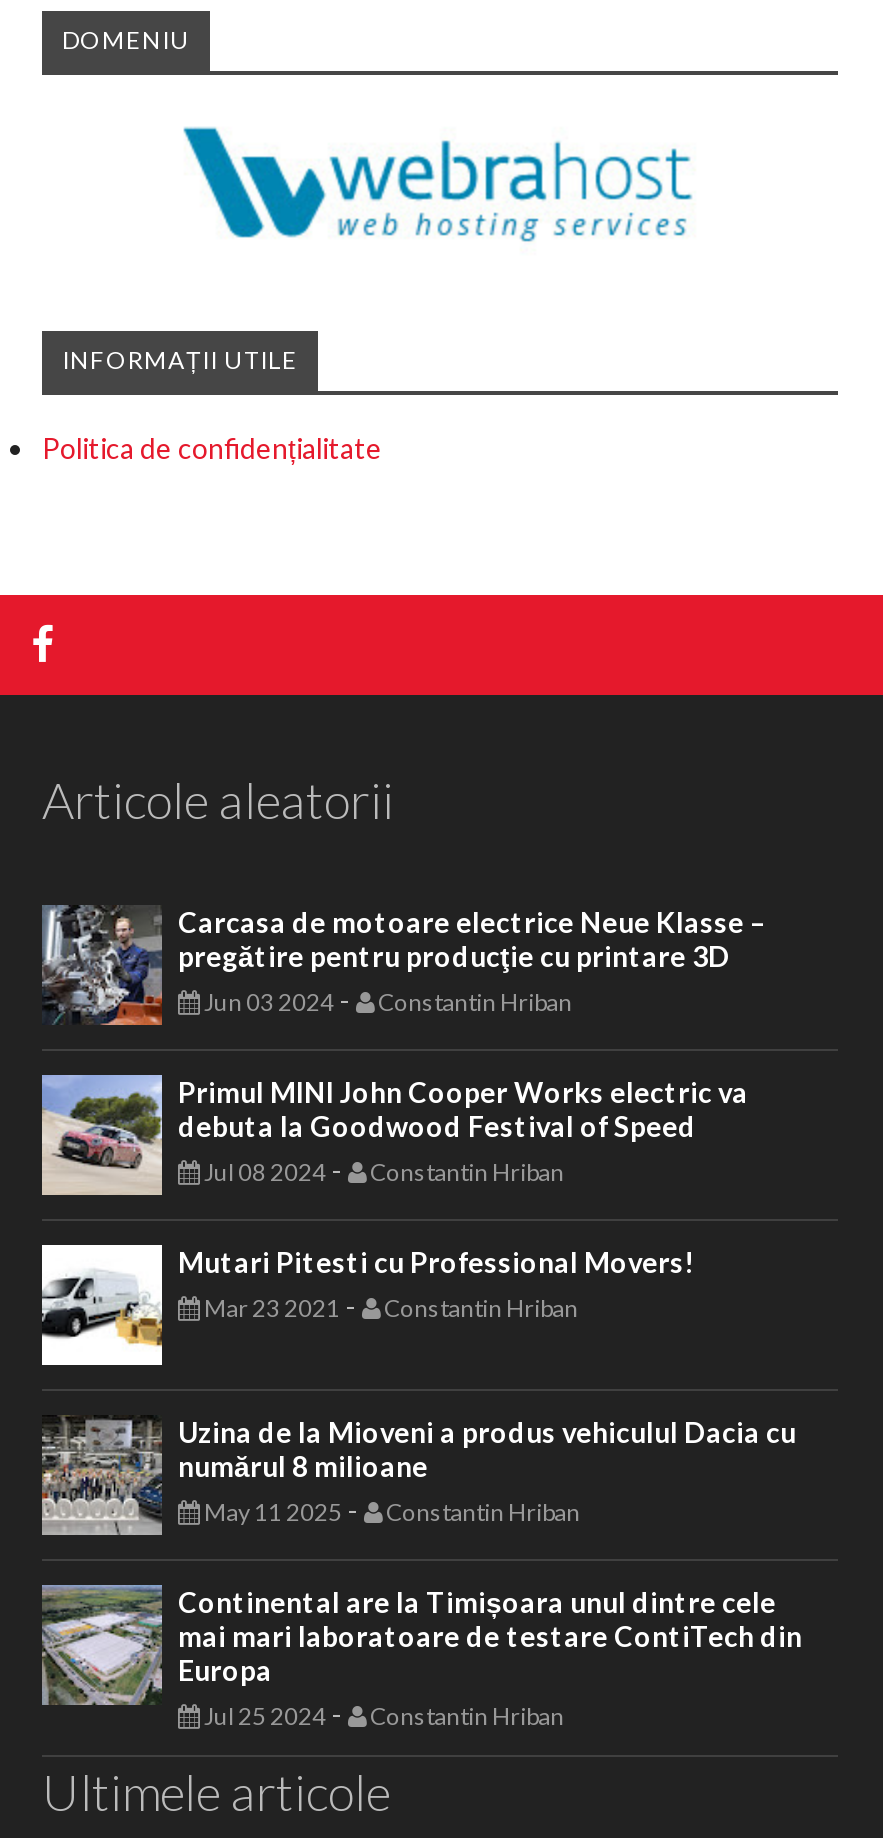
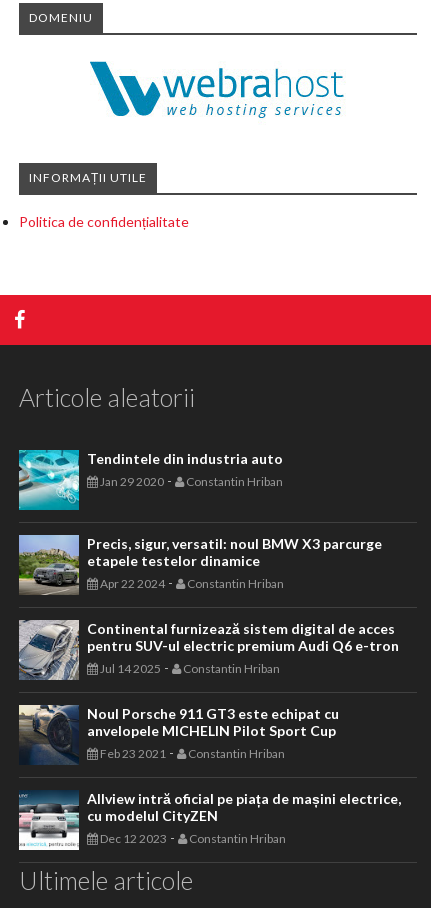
- [image]
- Carcasa de motoare electrice Neue Klasse –
- pregătire pentru producţie cu printare 3D
- Jun 03 2024 - Constantin Hriban
+ [image]
+ Tendintele din industria auto
+ Jan 29 2020 - Constantin Hriban

- [image]
- Primul MINI John Cooper Works electric va
- debuta la Goodwood Festival of Speed
- Jul 08 2024 - Constantin Hriban
+ [image]
+ Precis, sigur, versatil: noul BMW X3 parcurge
+ etapele testelor dinamice
+ Apr 22 2024 - Constantin Hriban

- [image]
- Mutari Pitesti cu Professional Movers!
- Mar 23 2021 - Constantin Hriban
+ [image]
+ Continental furnizează sistem digital de acces
+ pentru SUV-ul electric premium Audi Q6 e-tron
+ Jul 14 2025 - Constantin Hriban

- [image]
- Uzina de la Mioveni a produs vehiculul Dacia cu
- numărul 8 milioane
- May 11 2025 - Constantin Hriban
+ [image]
+ Noul Porsche 911 GT3 este echipat cu
+ anvelopele MICHELIN Pilot Sport Cup
+ Feb 23 2021 - Constantin Hriban

- [image]
- Continental are la Timișoara unul dintre cele
- mai mari laboratoare de testare ContiTech din
- Europa
- Jul 25 2024 - Constantin Hriban
+ [image]
+ Allview intră oficial pe piața de mașini electrice,
+ cu modelul CityZEN
+ Dec 12 2023 - Constantin Hriban
